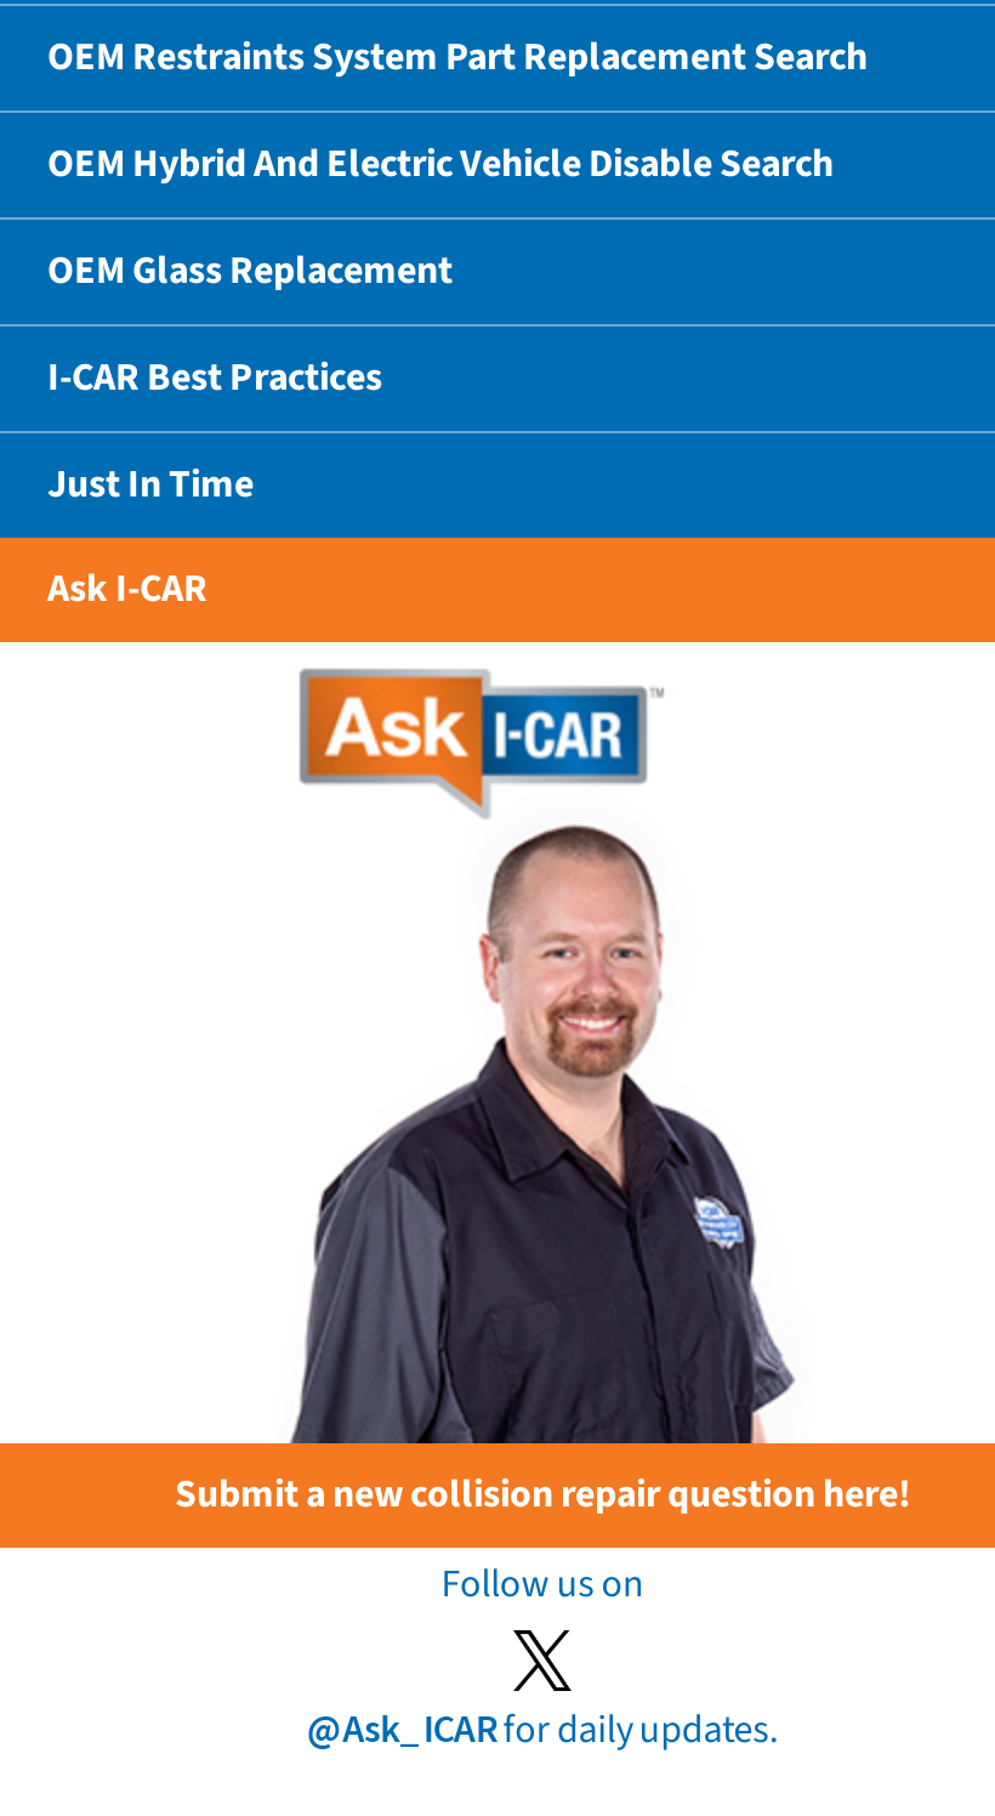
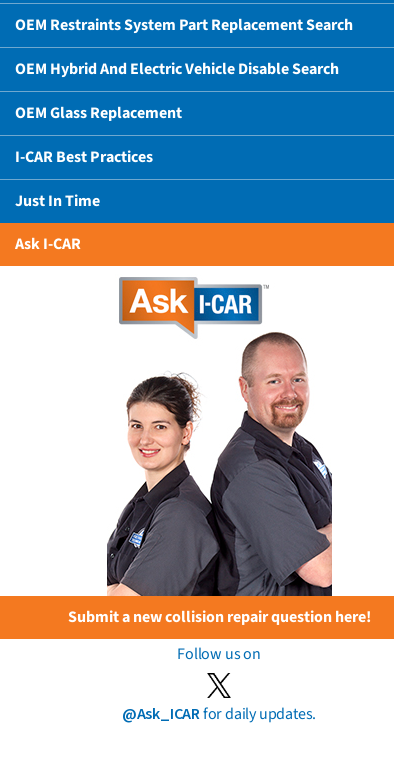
- [image]
+ [image]
